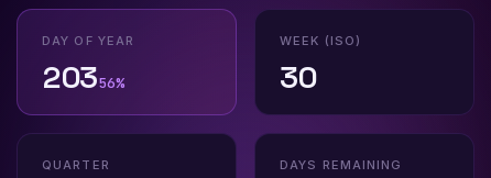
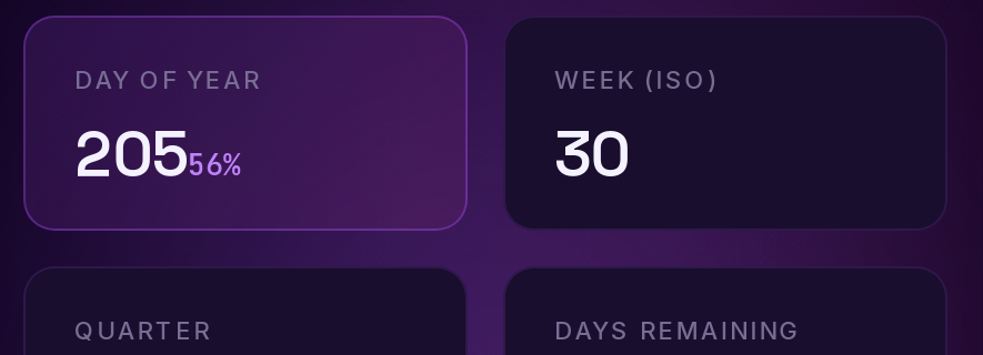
- 20356%
+ 20556%
